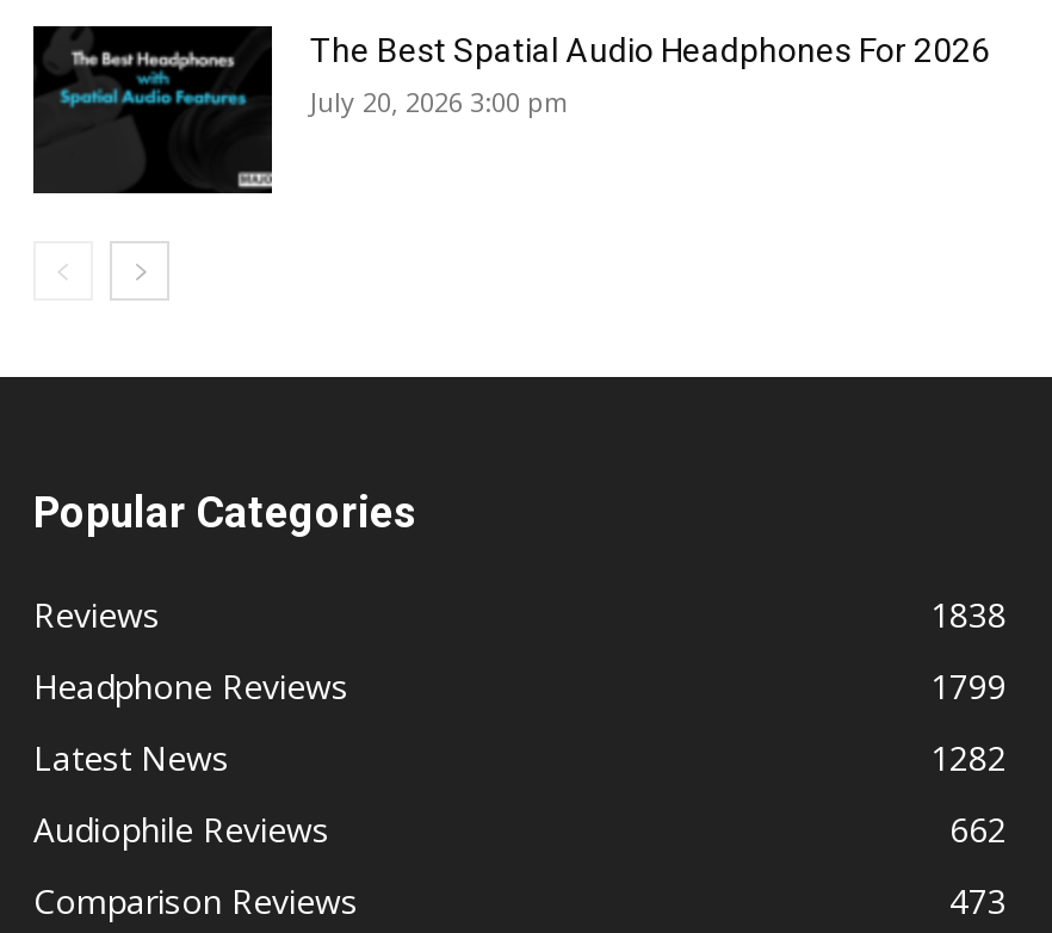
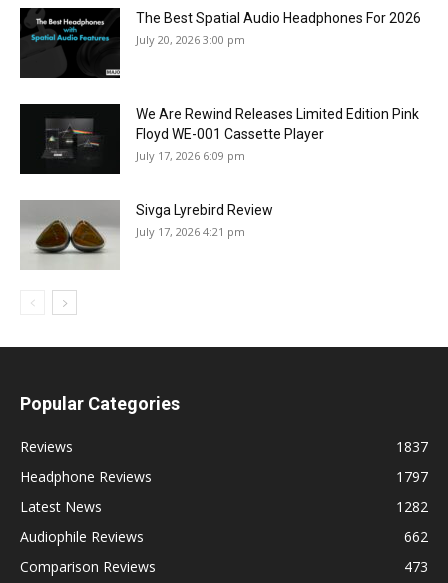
+ [image]
+ We Are Rewind Releases Limited Edition Pink
+ Floyd WE-001 Cassette Player
+ July 17, 2026 6:09 pm
+ Sivga Lyrebird Review
+ July 17, 2026 4:21 pm

+ [image]

- 1838
+ 1837

- 1799
+ 1797
